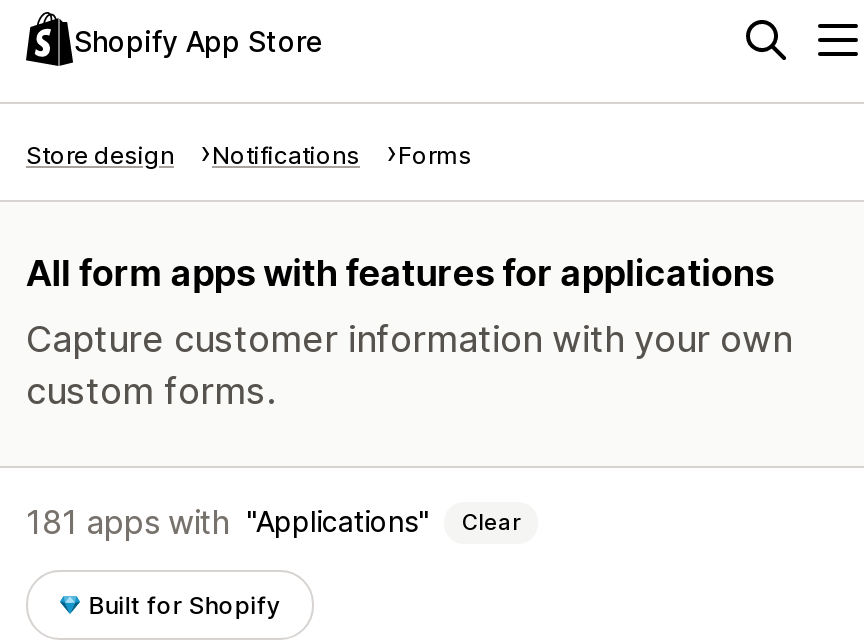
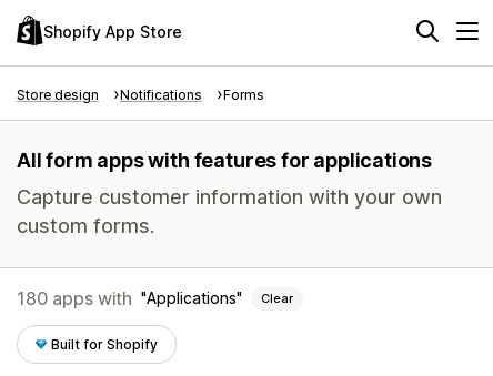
- 181 apps with Applications Clear
+ 180 apps with Applications Clear
